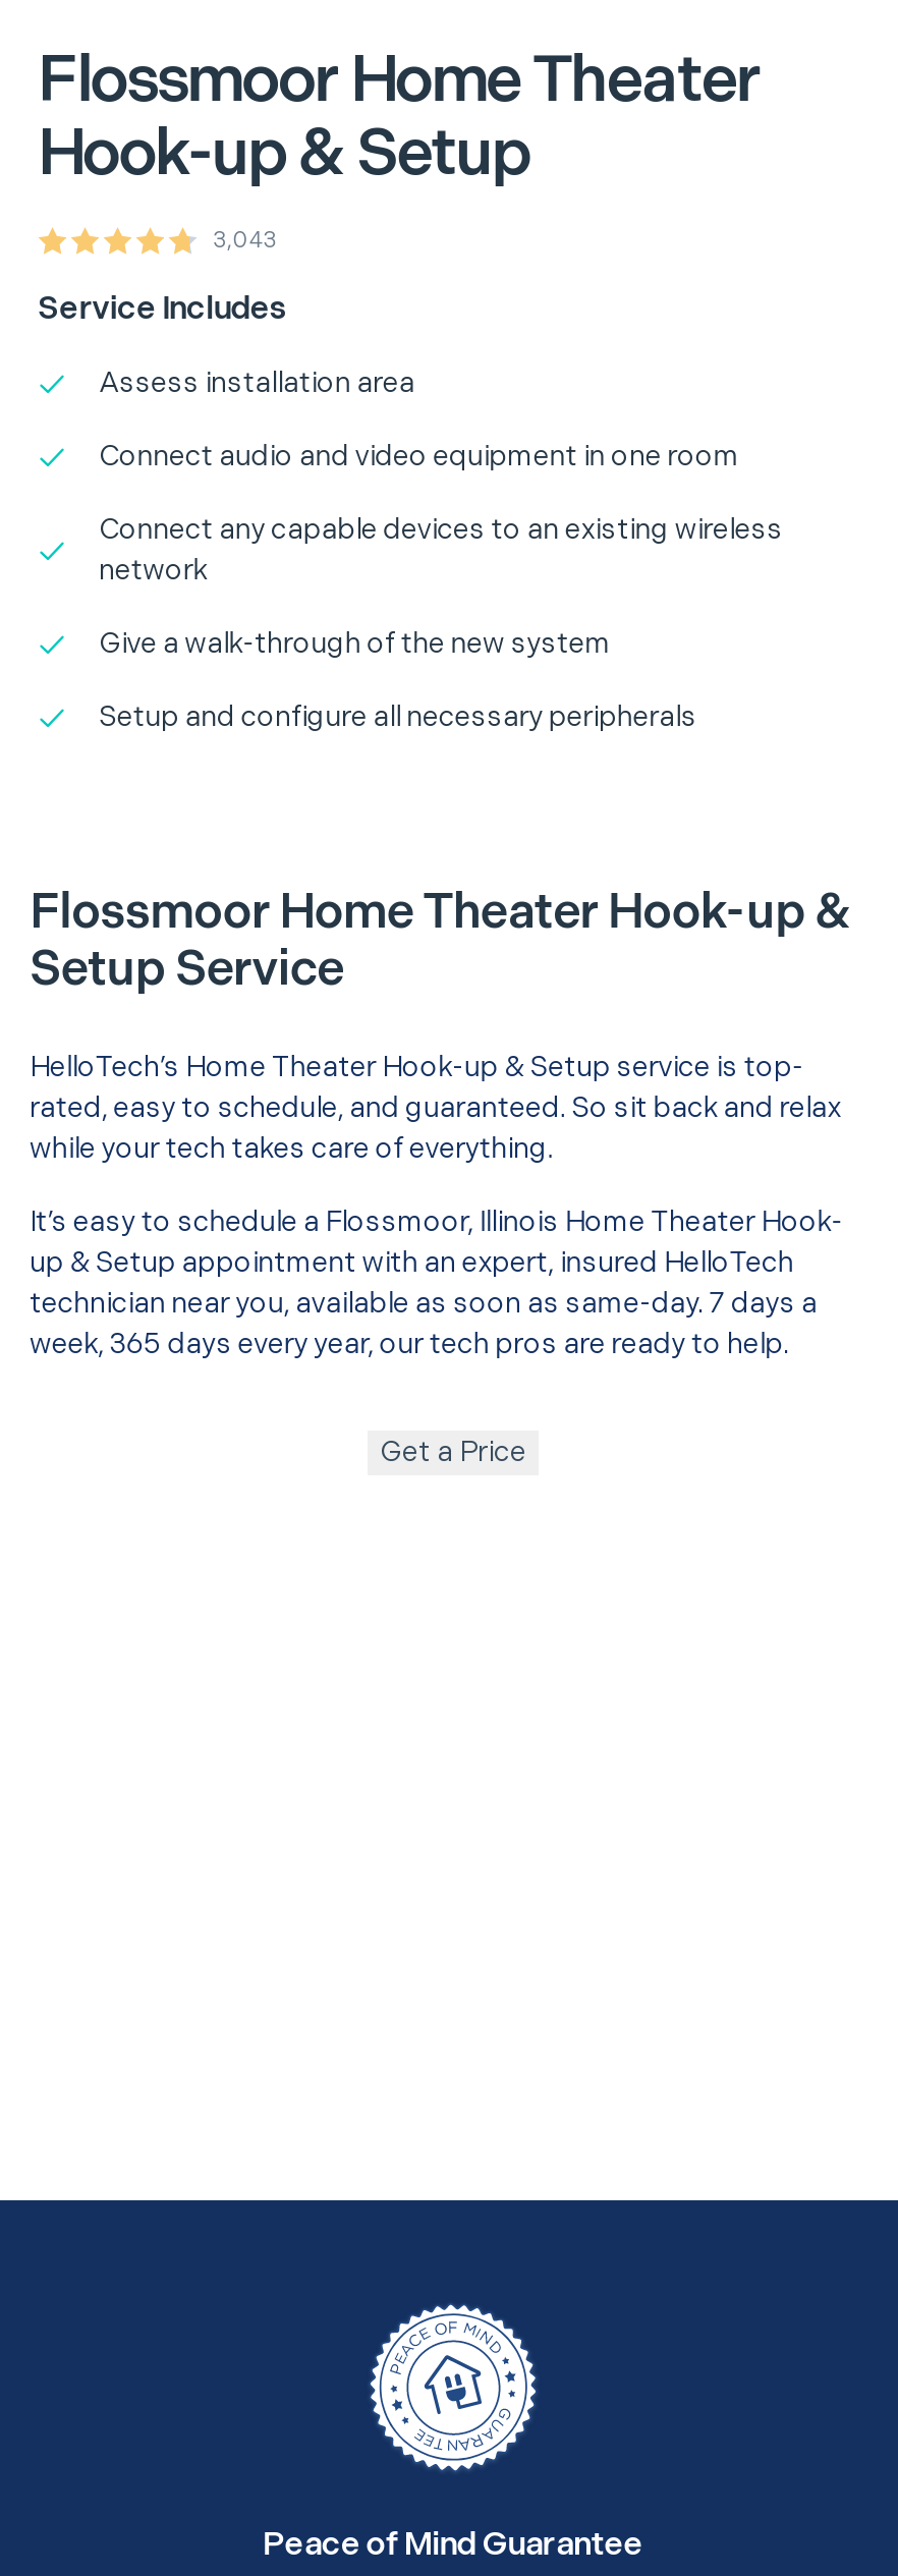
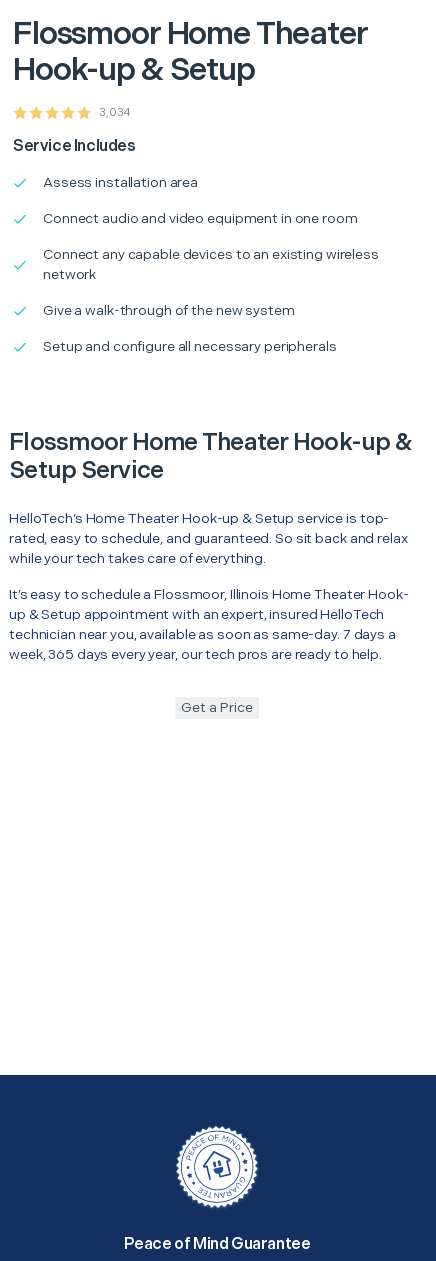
- 3,043
+ 3,034
